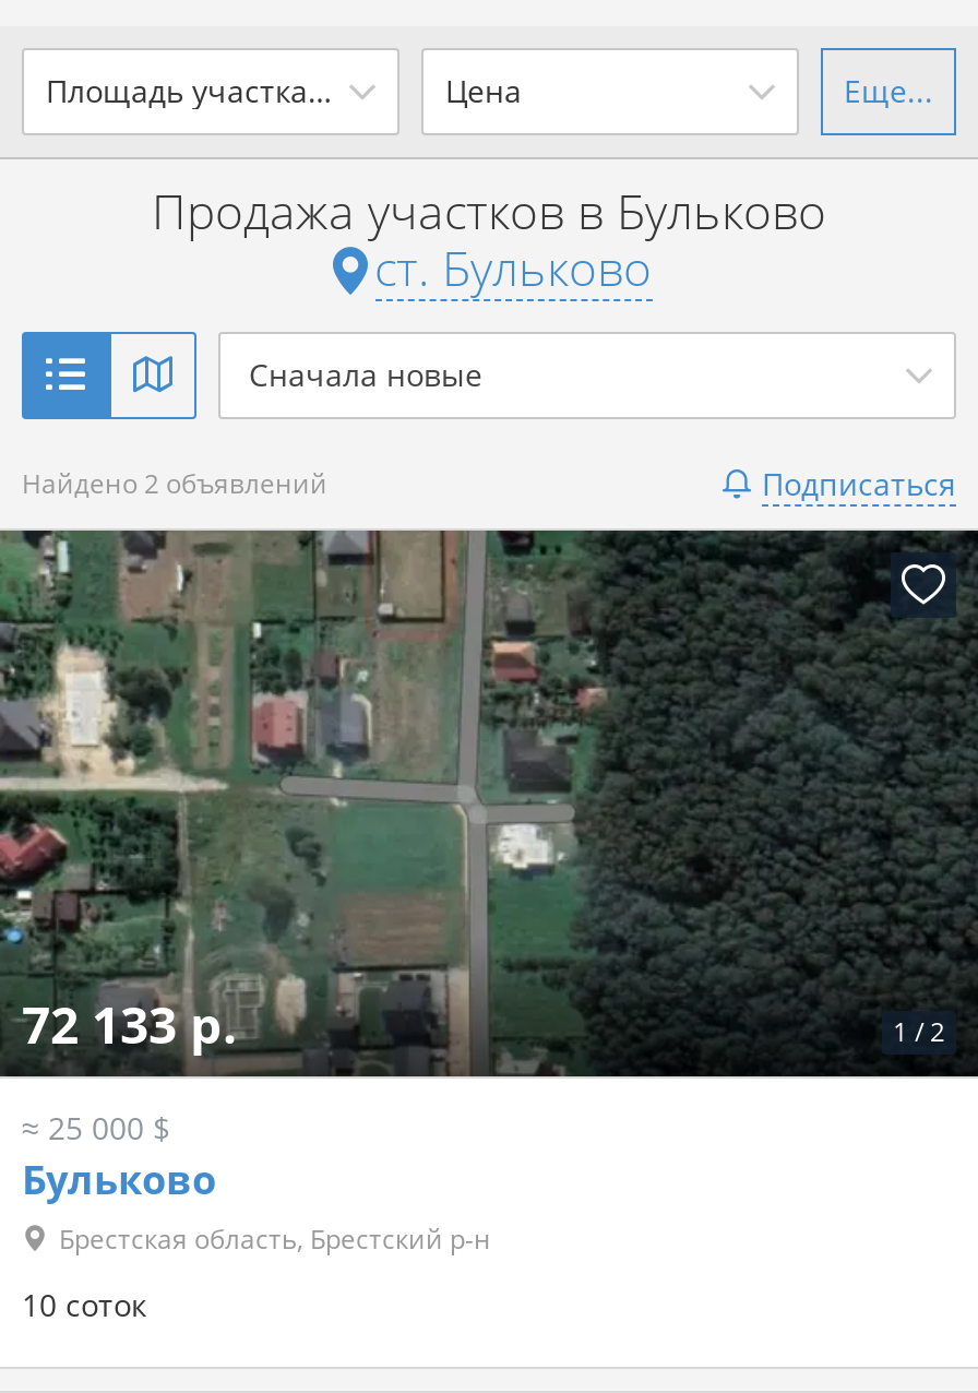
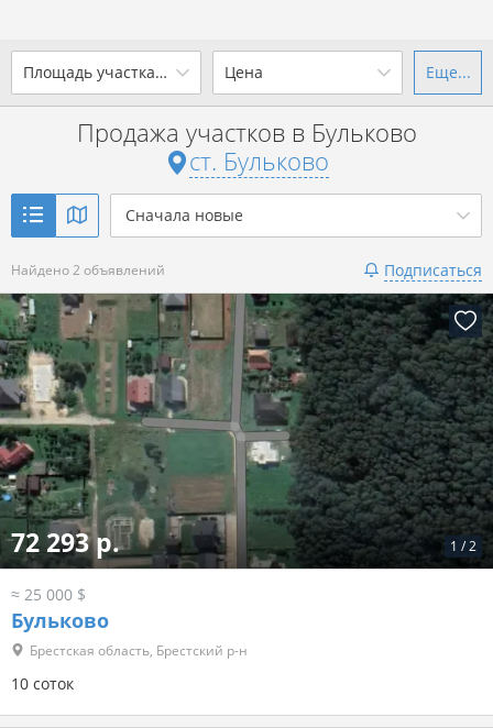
- 72 133 р.
+ 72 293 р.
